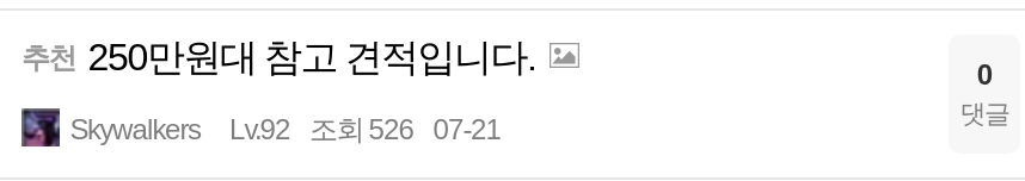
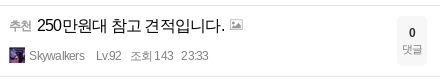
- Skywalkers Lv.92 조회 526 07-21
+ Skywalkers Lv.92 조회 143 23:33
